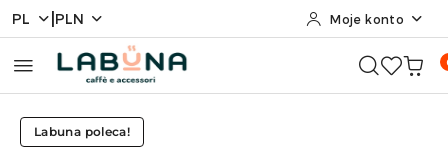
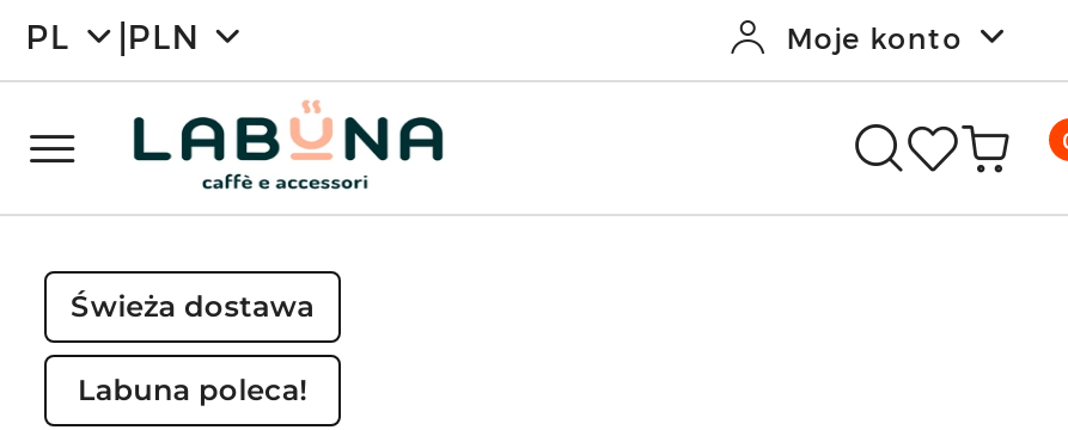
+ Świeża dostawa
